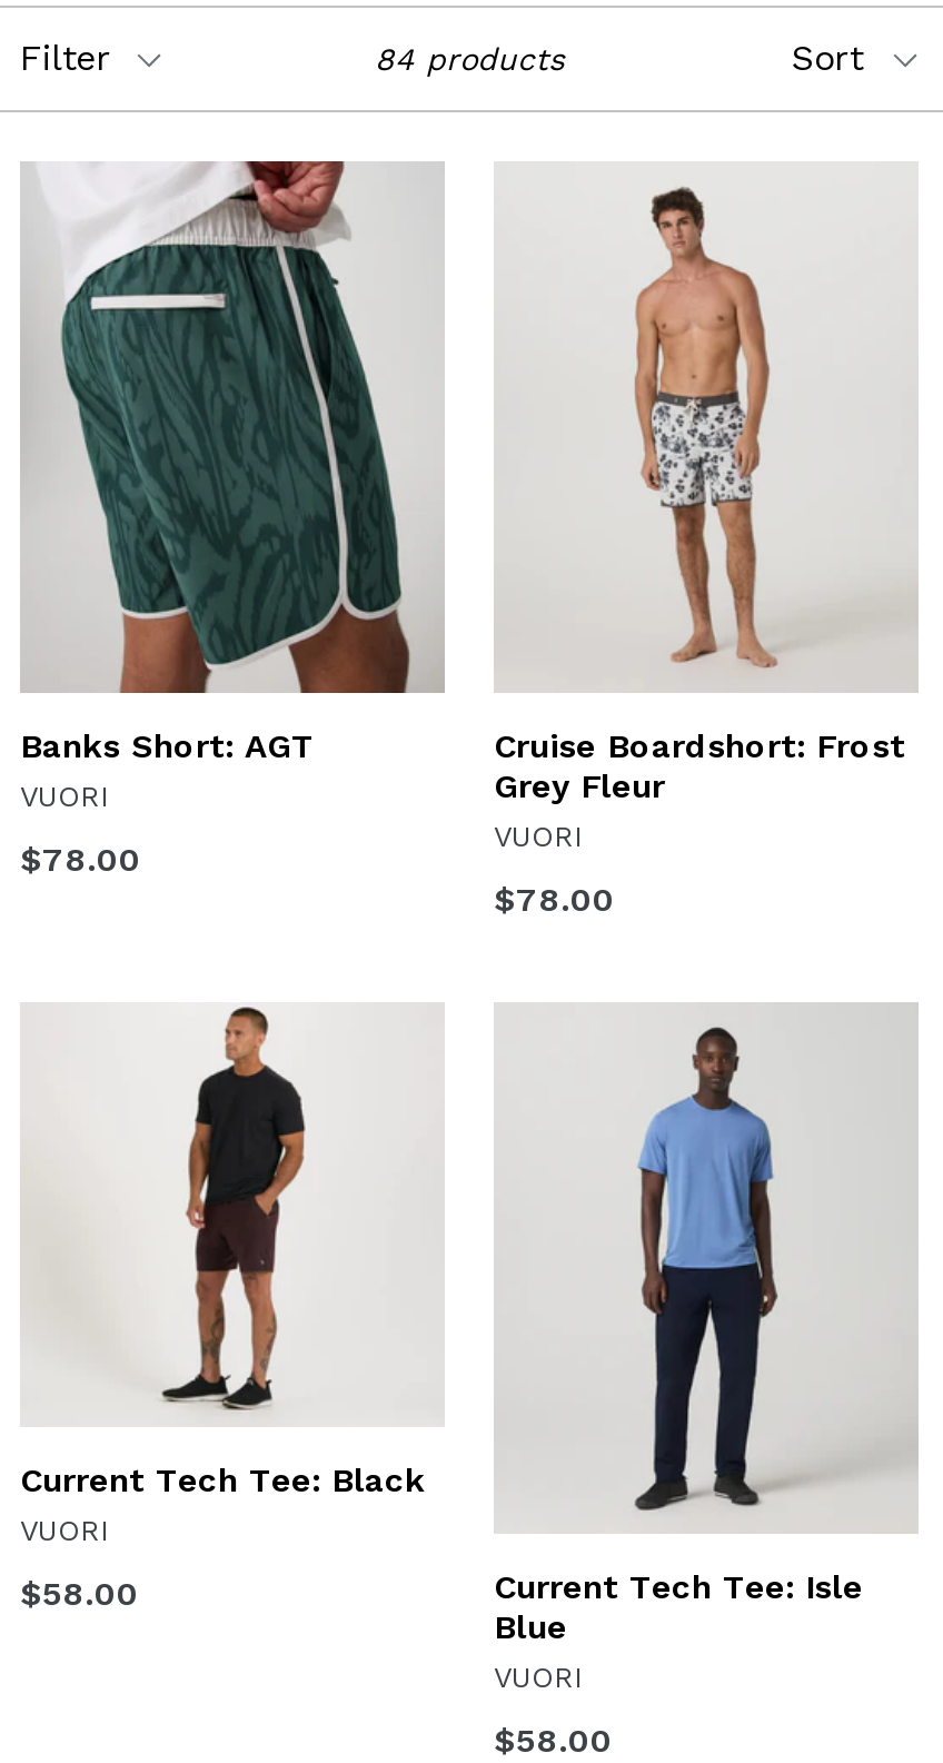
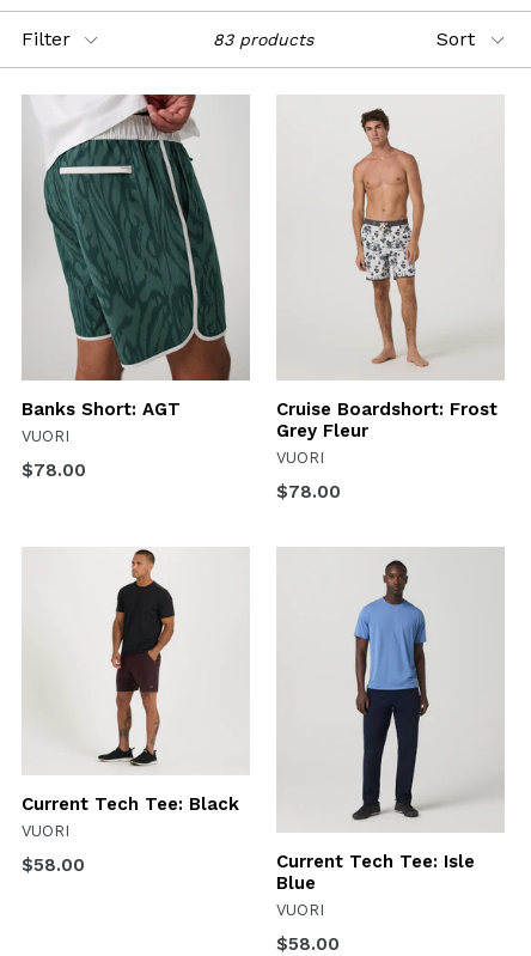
- 84 products
+ 83 products
